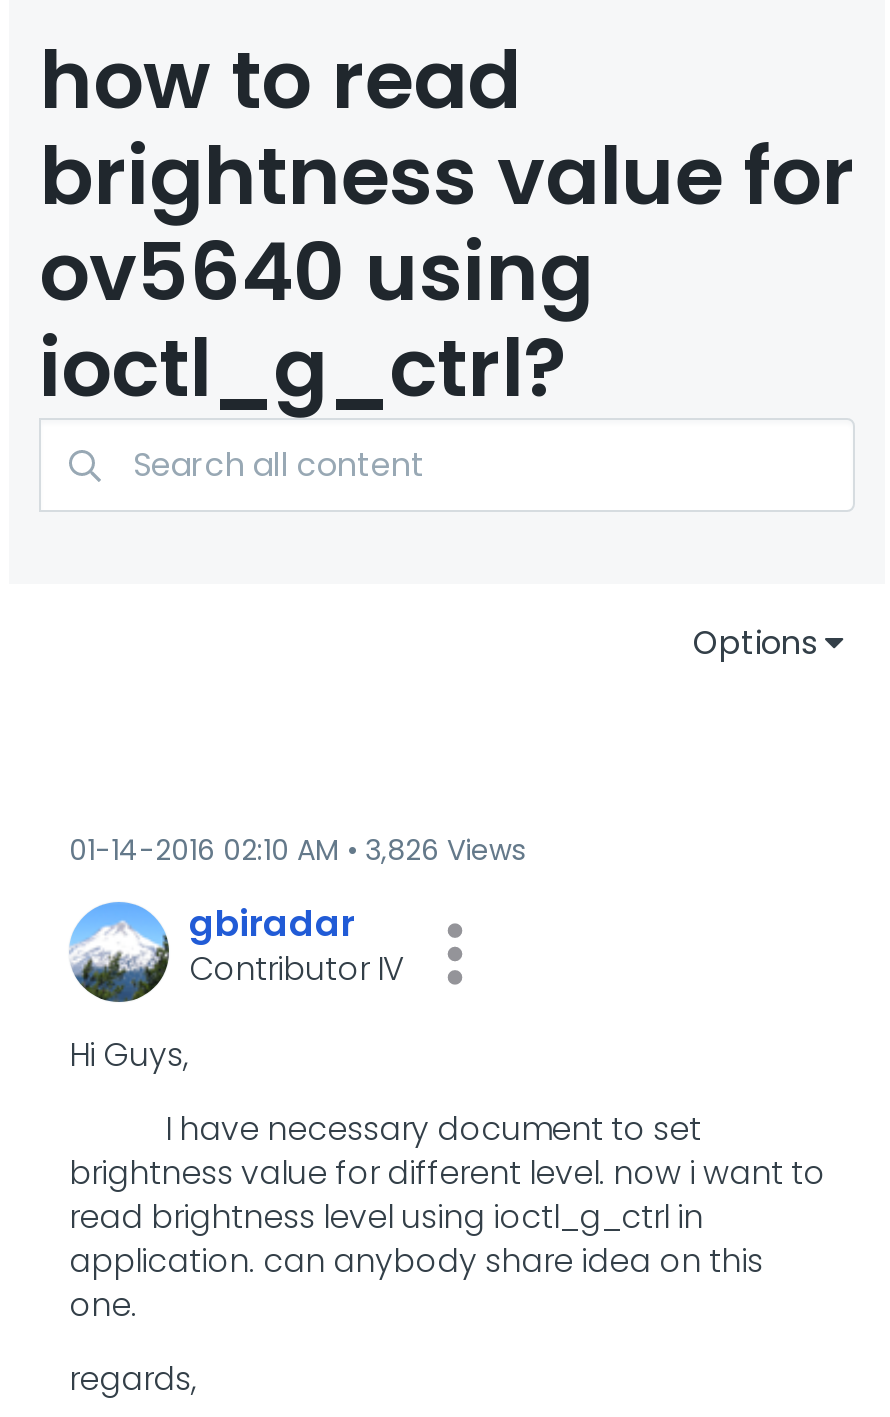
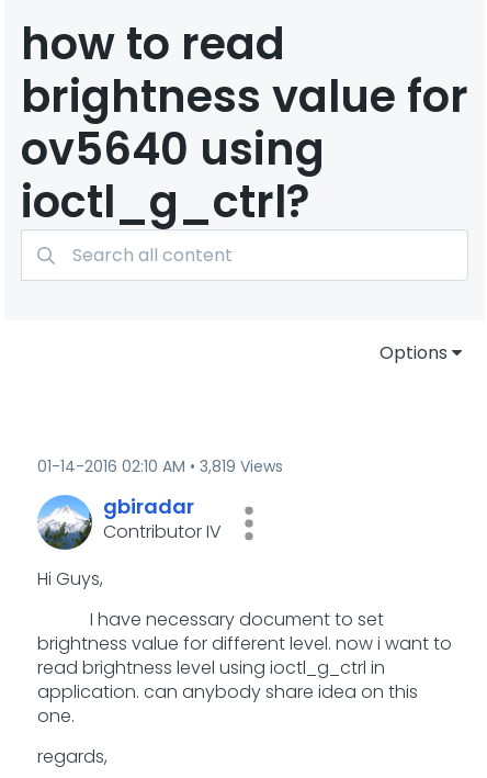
- 01-14-2016 02:10 AM 3,826 Views
+ 01-14-2016 02:10 AM 3,819 Views
